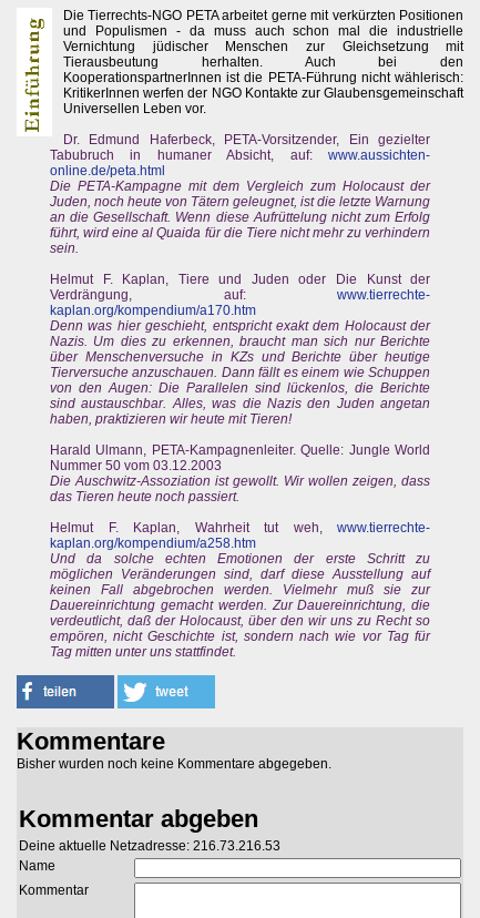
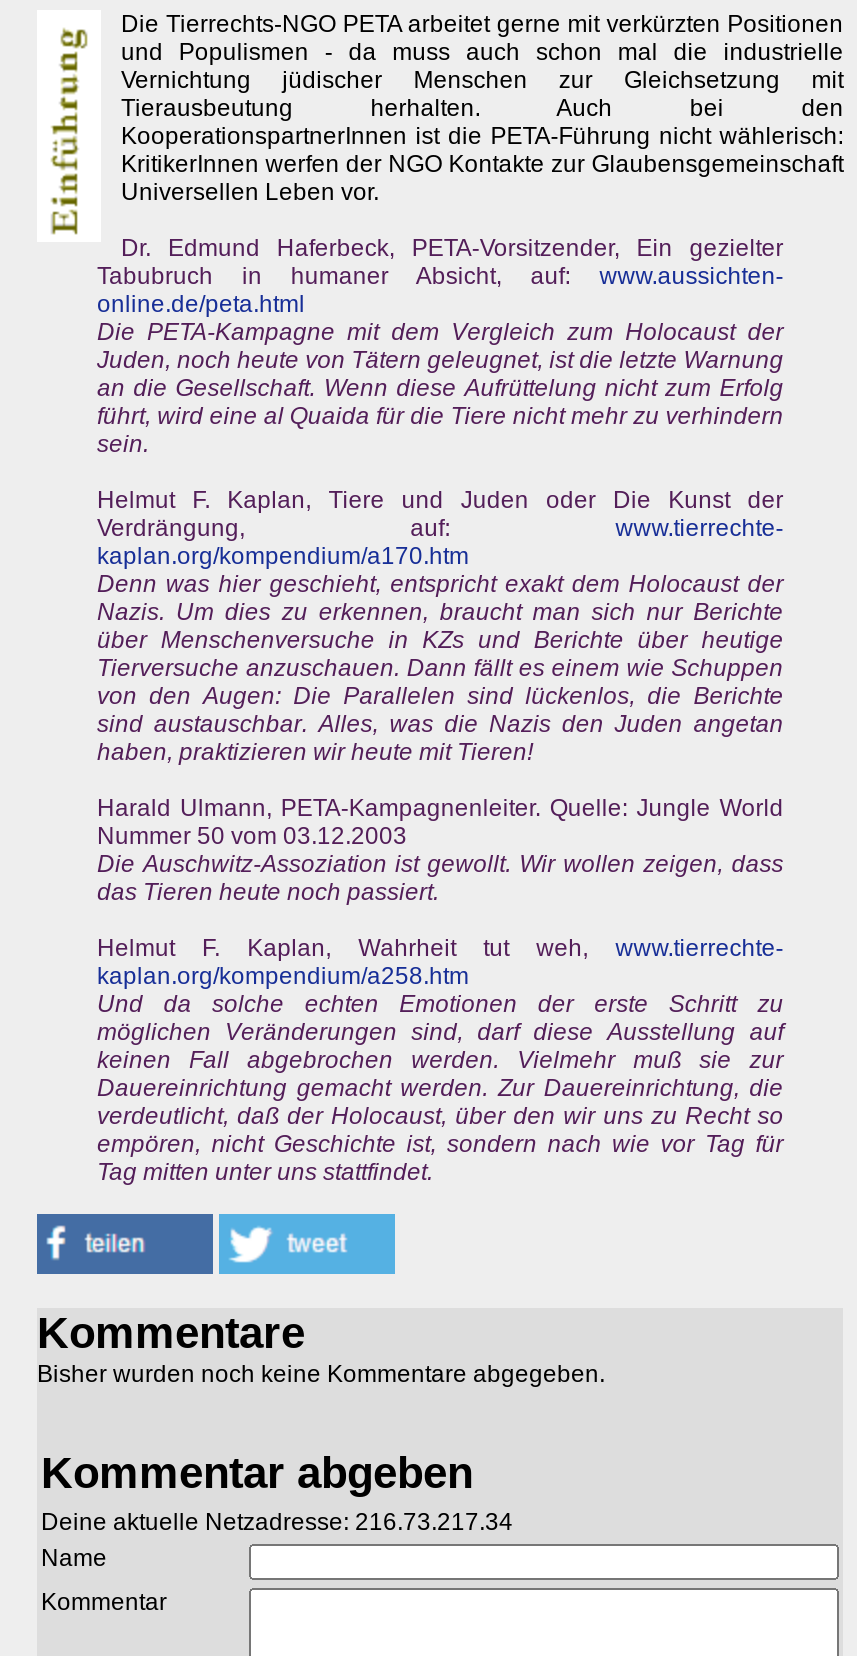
- Deine aktuelle Netzadresse: 216.73.216.53
+ Deine aktuelle Netzadresse: 216.73.217.34
